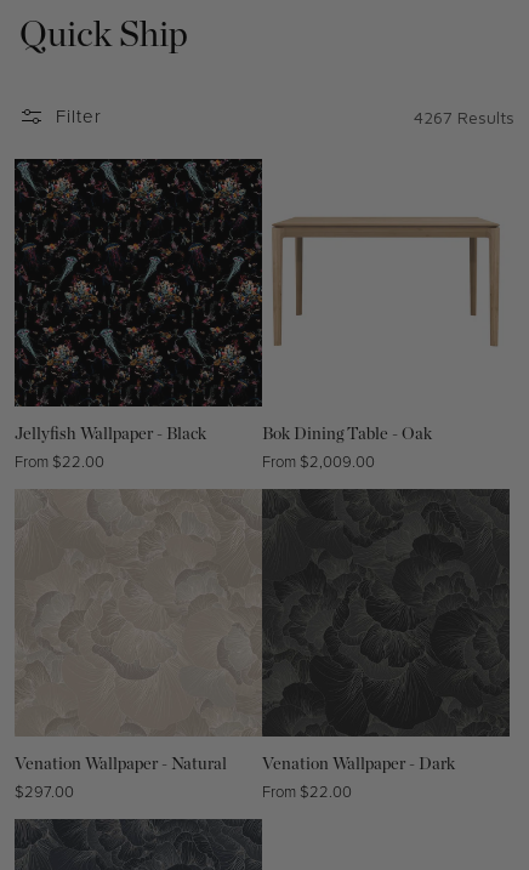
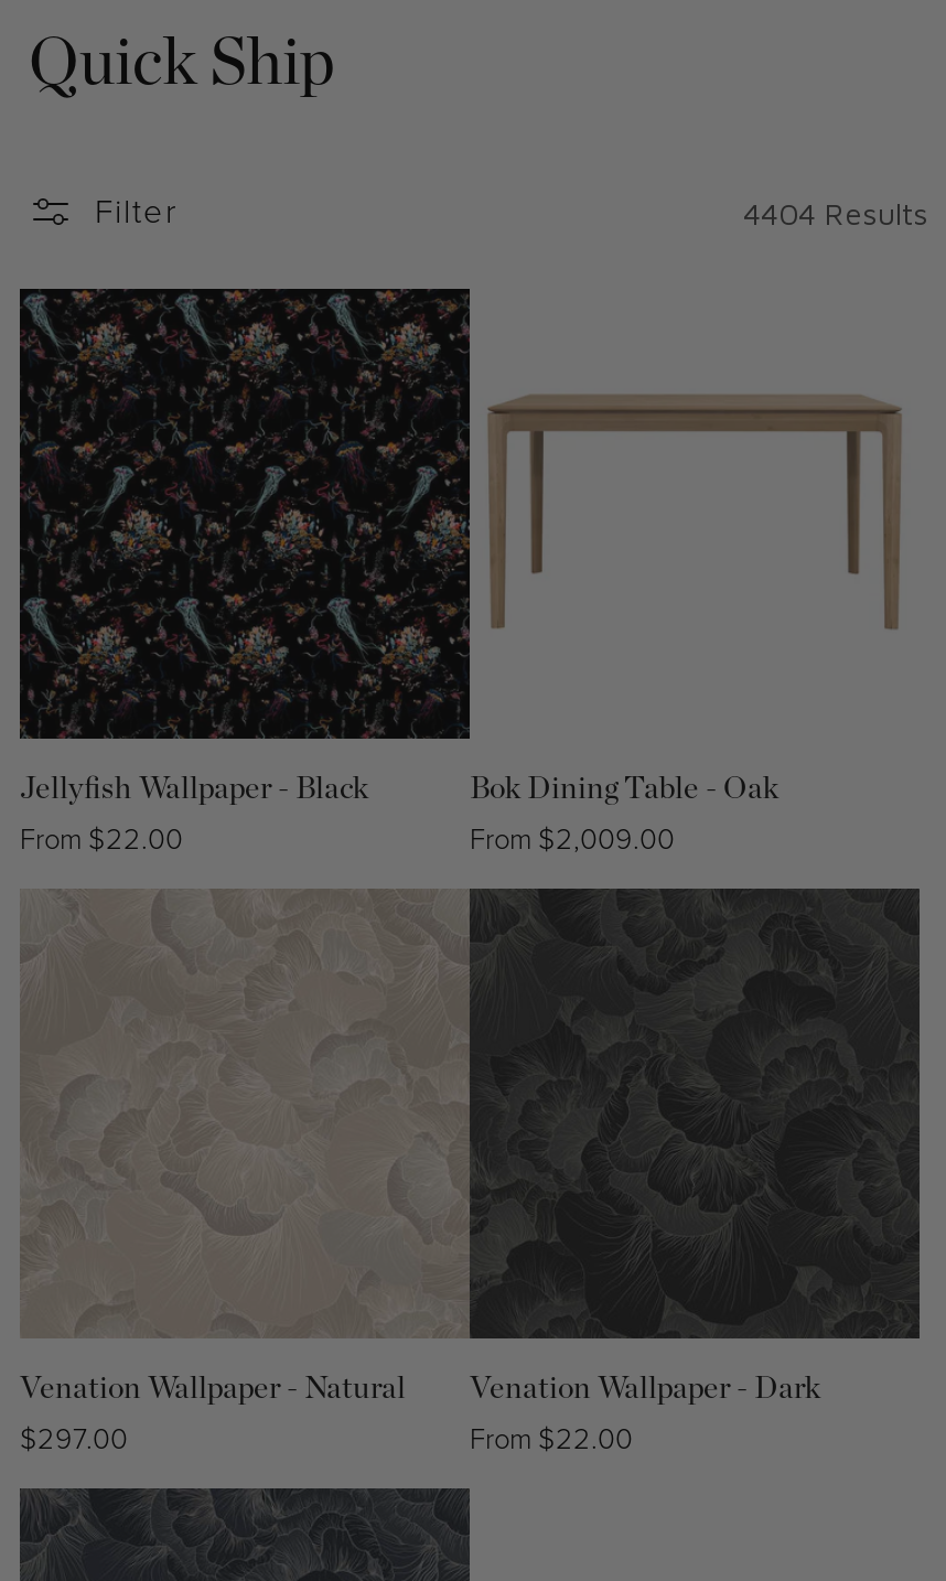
- 4267 Results
+ 4404 Results
